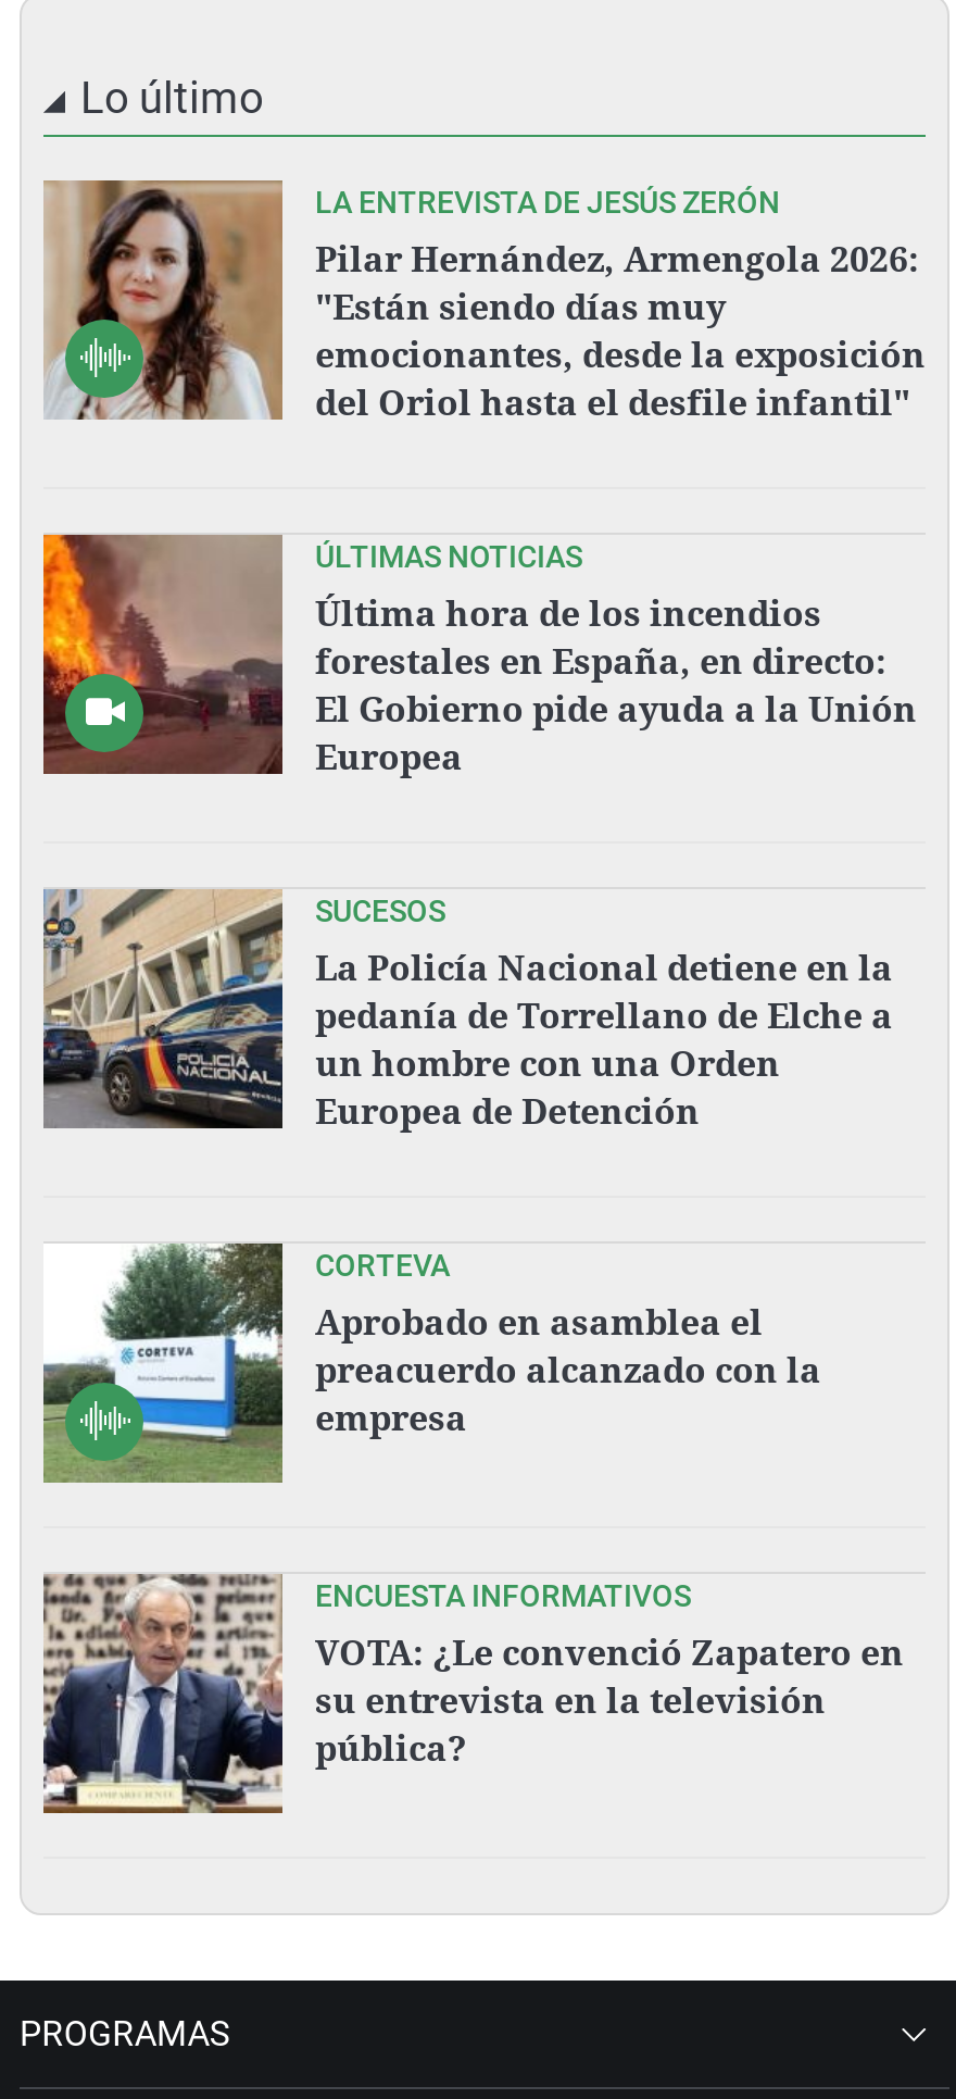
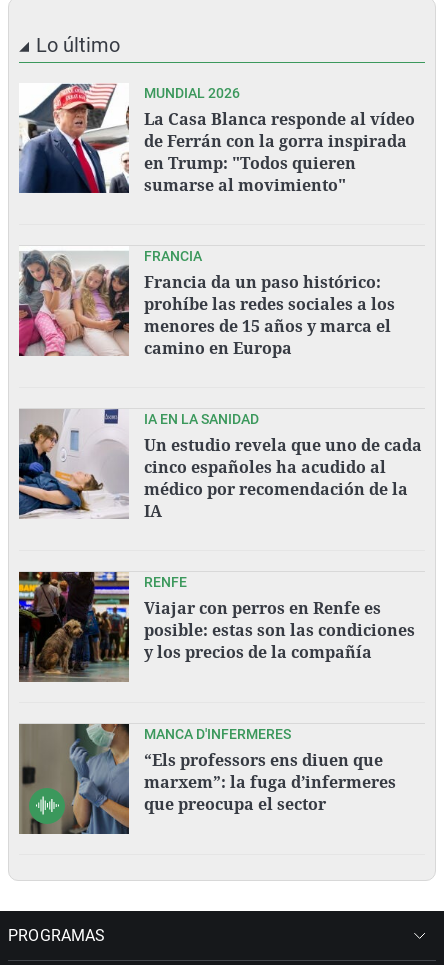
- [image]
- LA ENTREVISTA DE JESÚS ZERÓN
- Pilar Hernández, Armengola 2026:
- "Están siendo días muy
- emocionantes, desde la exposición
- del Oriol hasta el desfile infantil"
+ [image]
+ MUNDIAL 2026
+ La Casa Blanca responde al vídeo
+ de Ferrán con la gorra inspirada
+ en Trump: "Todos quieren
+ sumarse al movimiento"

- [image]
- ÚLTIMAS NOTICIAS
- Última hora de los incendios
- forestales en España, en directo:
- El Gobierno pide ayuda a la Unión
- Europea
+ [image]
+ FRANCIA
+ Francia da un paso histórico:
+ prohíbe las redes sociales a los
+ menores de 15 años y marca el
+ camino en Europa

- [image]
- SUCESOS
- La Policía Nacional detiene en la
- pedanía de Torrellano de Elche a
- un hombre con una Orden
- Europea de Detención
+ [image]
+ IA EN LA SANIDAD
+ Un estudio revela que uno de cada
+ cinco españoles ha acudido al
+ médico por recomendación de la
+ IA

- [image]
- CORTEVA
- Aprobado en asamblea el
- preacuerdo alcanzado con la
- empresa
+ [image]
+ RENFE
+ Viajar con perros en Renfe es
+ posible: estas son las condiciones
+ y los precios de la compañía

- [image]
- ENCUESTA INFORMATIVOS
- VOTA: ¿Le convenció Zapatero en
- su entrevista en la televisión
- pública?
+ [image]
+ MANCA D'INFERMERES
+ “Els professors ens diuen que
+ marxem”: la fuga d’infermeres
+ que preocupa el sector
